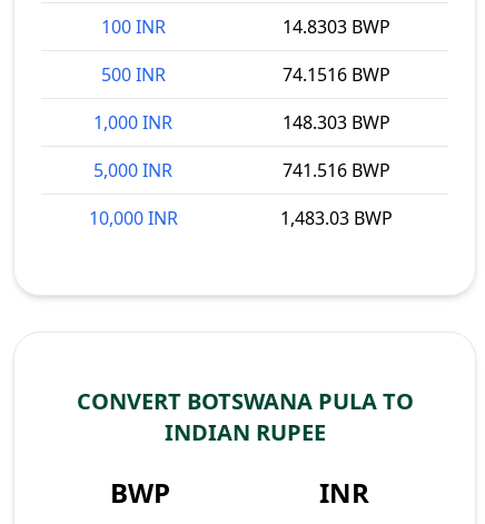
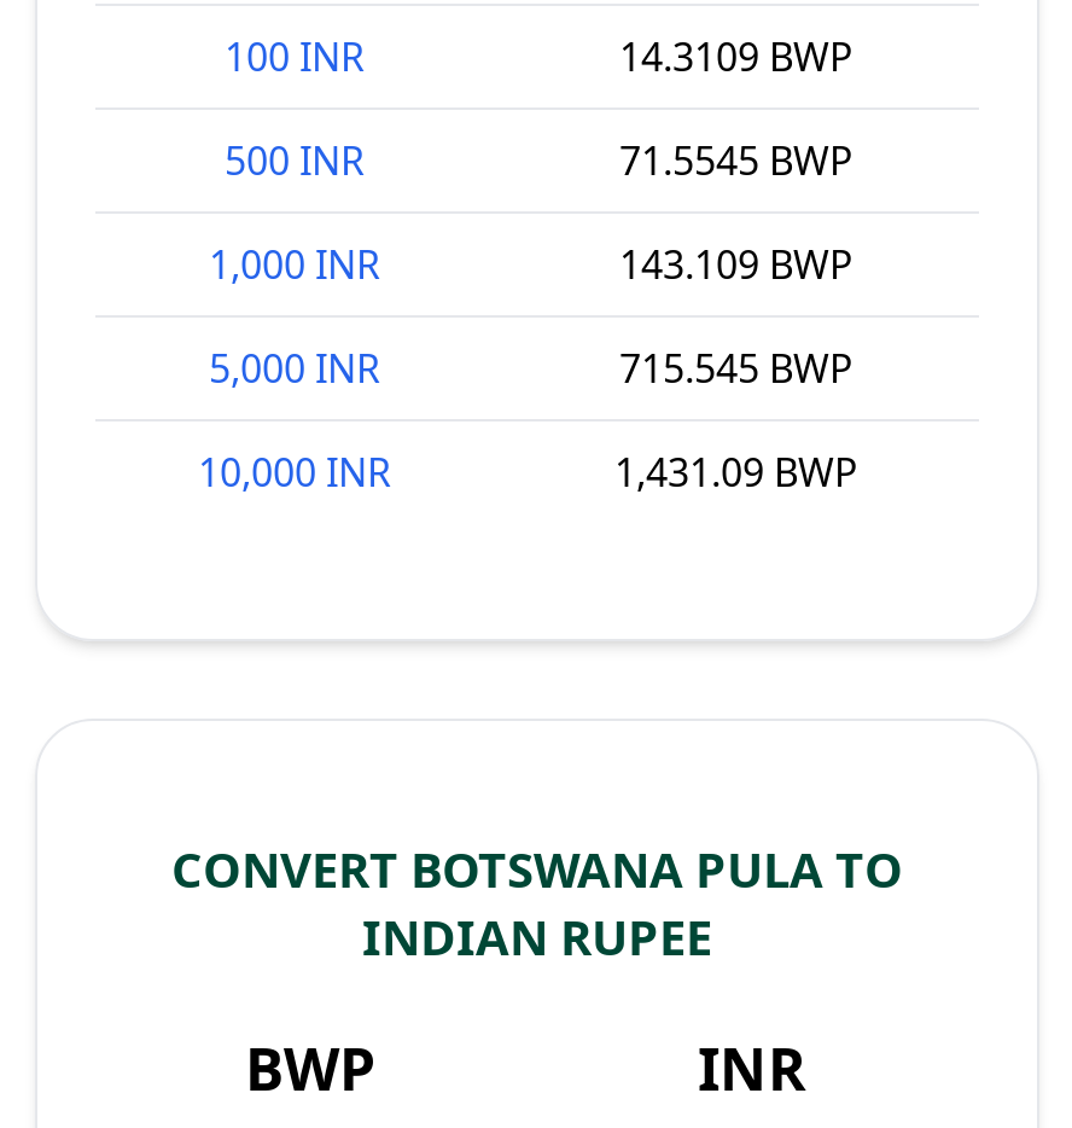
- 14.8303 BWP
+ 14.3109 BWP

- 74.1516 BWP
+ 71.5545 BWP

- 148.303 BWP
+ 143.109 BWP

- 741.516 BWP
+ 715.545 BWP

- 1,483.03 BWP
+ 1,431.09 BWP
